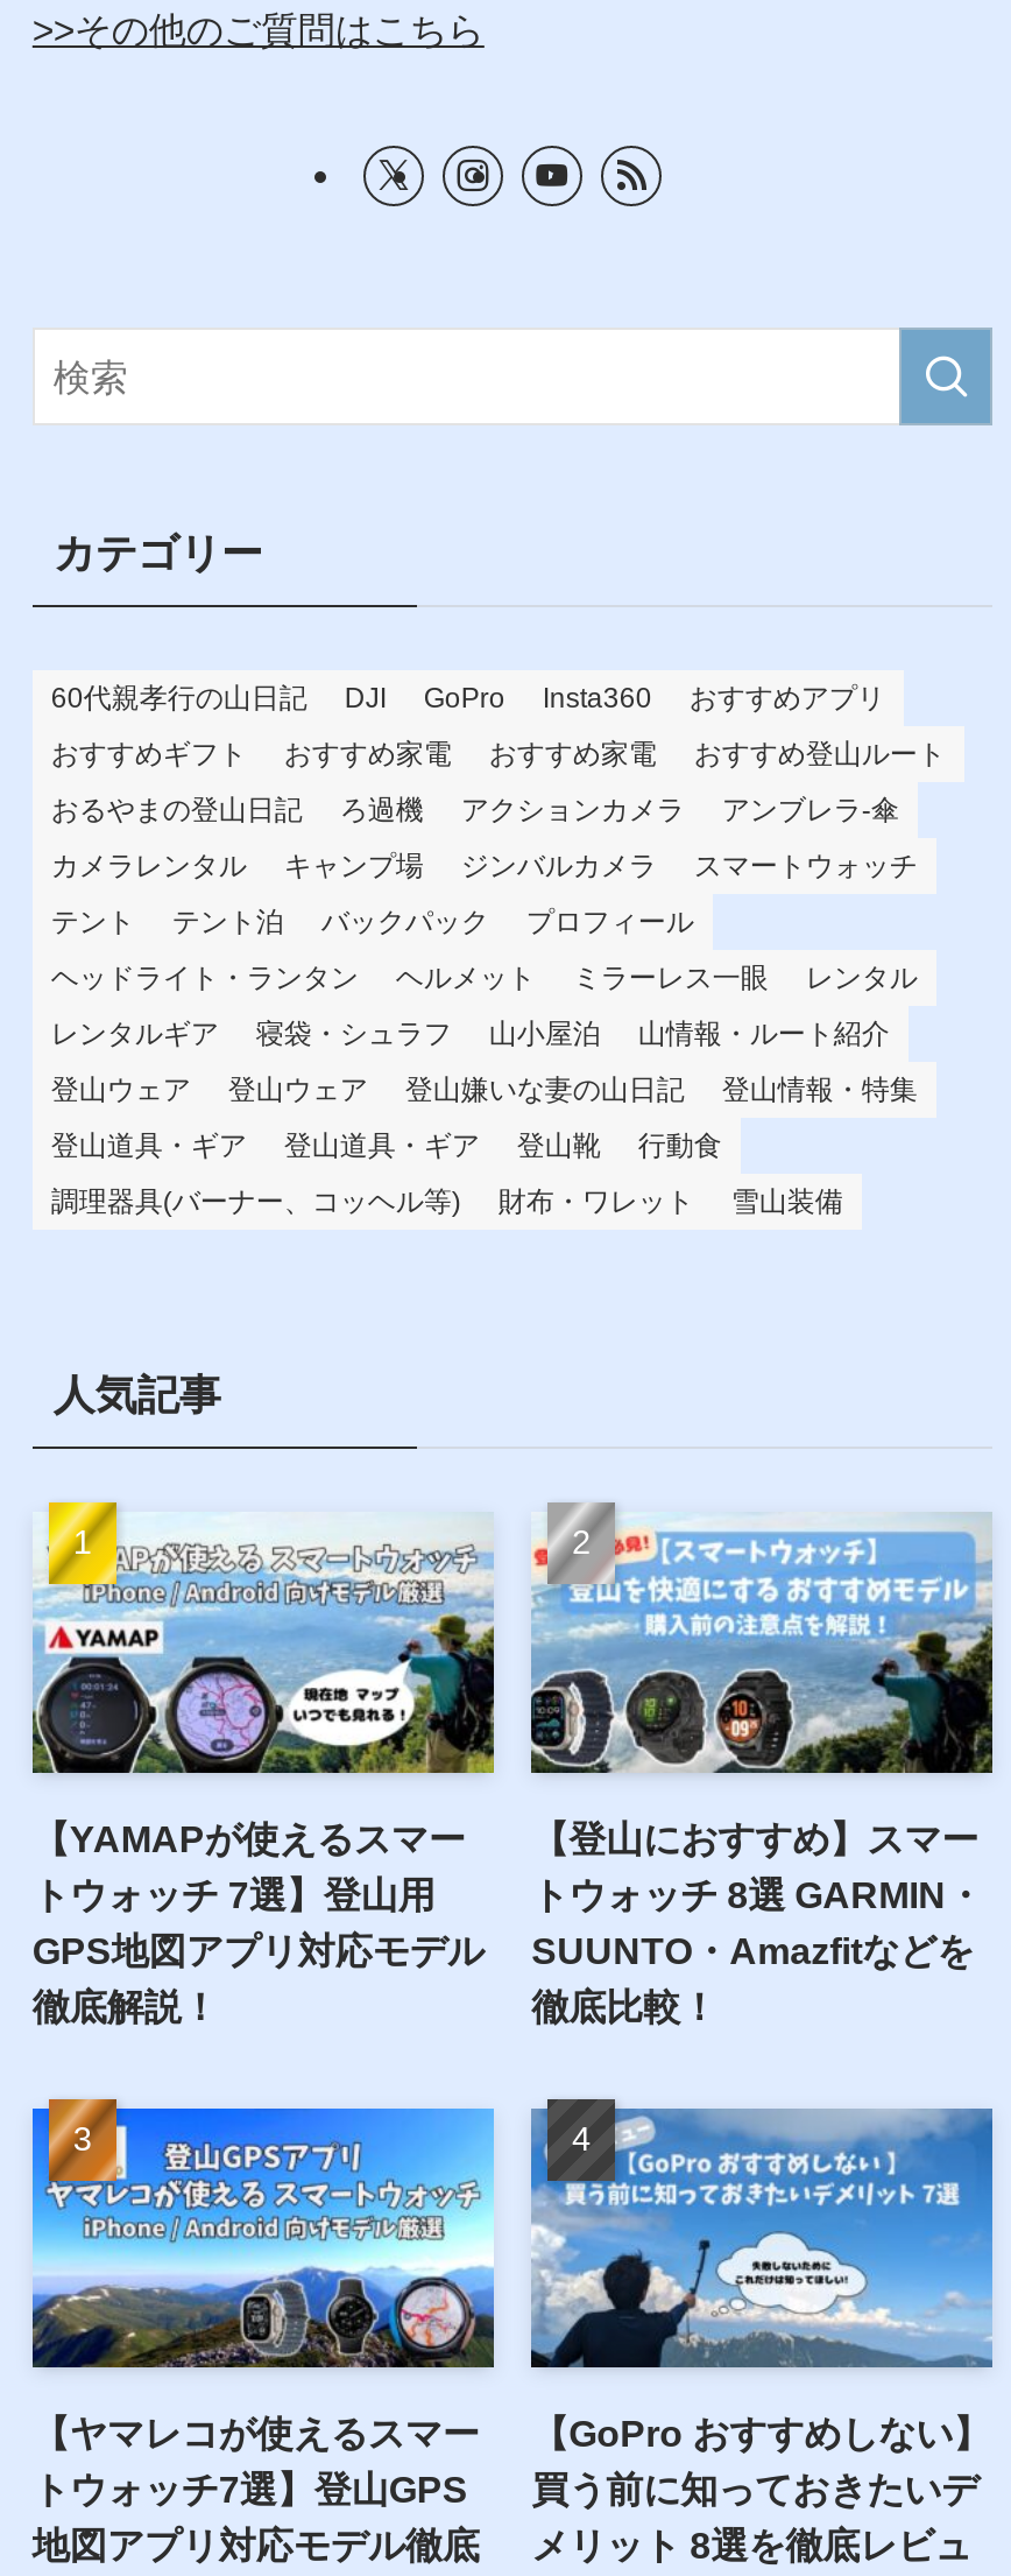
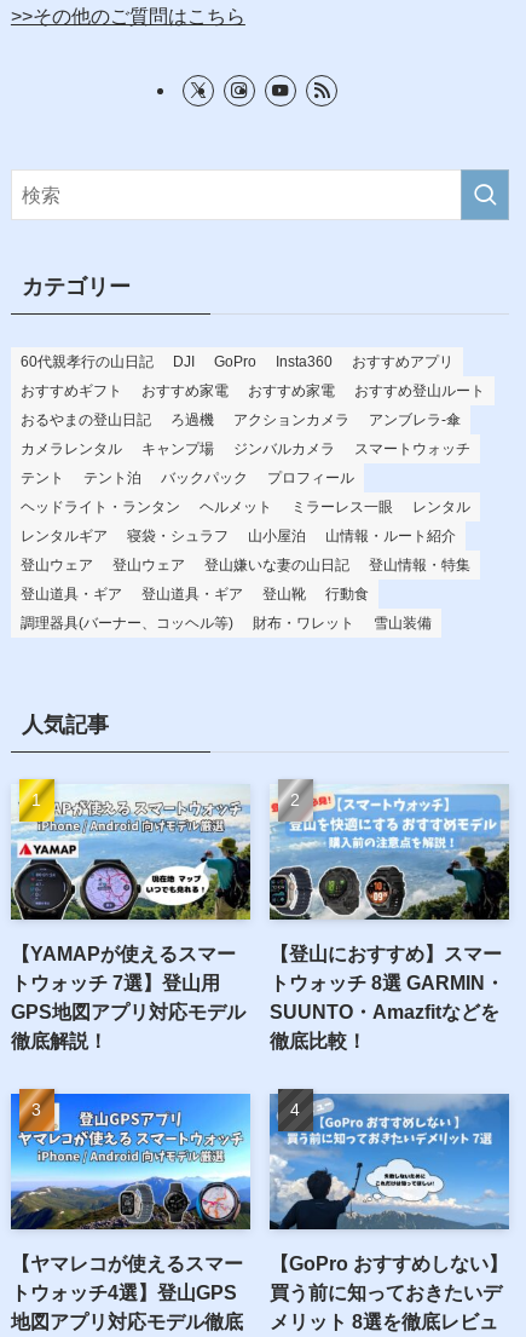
- トウォッチ7選】登山GPS
+ トウォッチ4選】登山GPS
